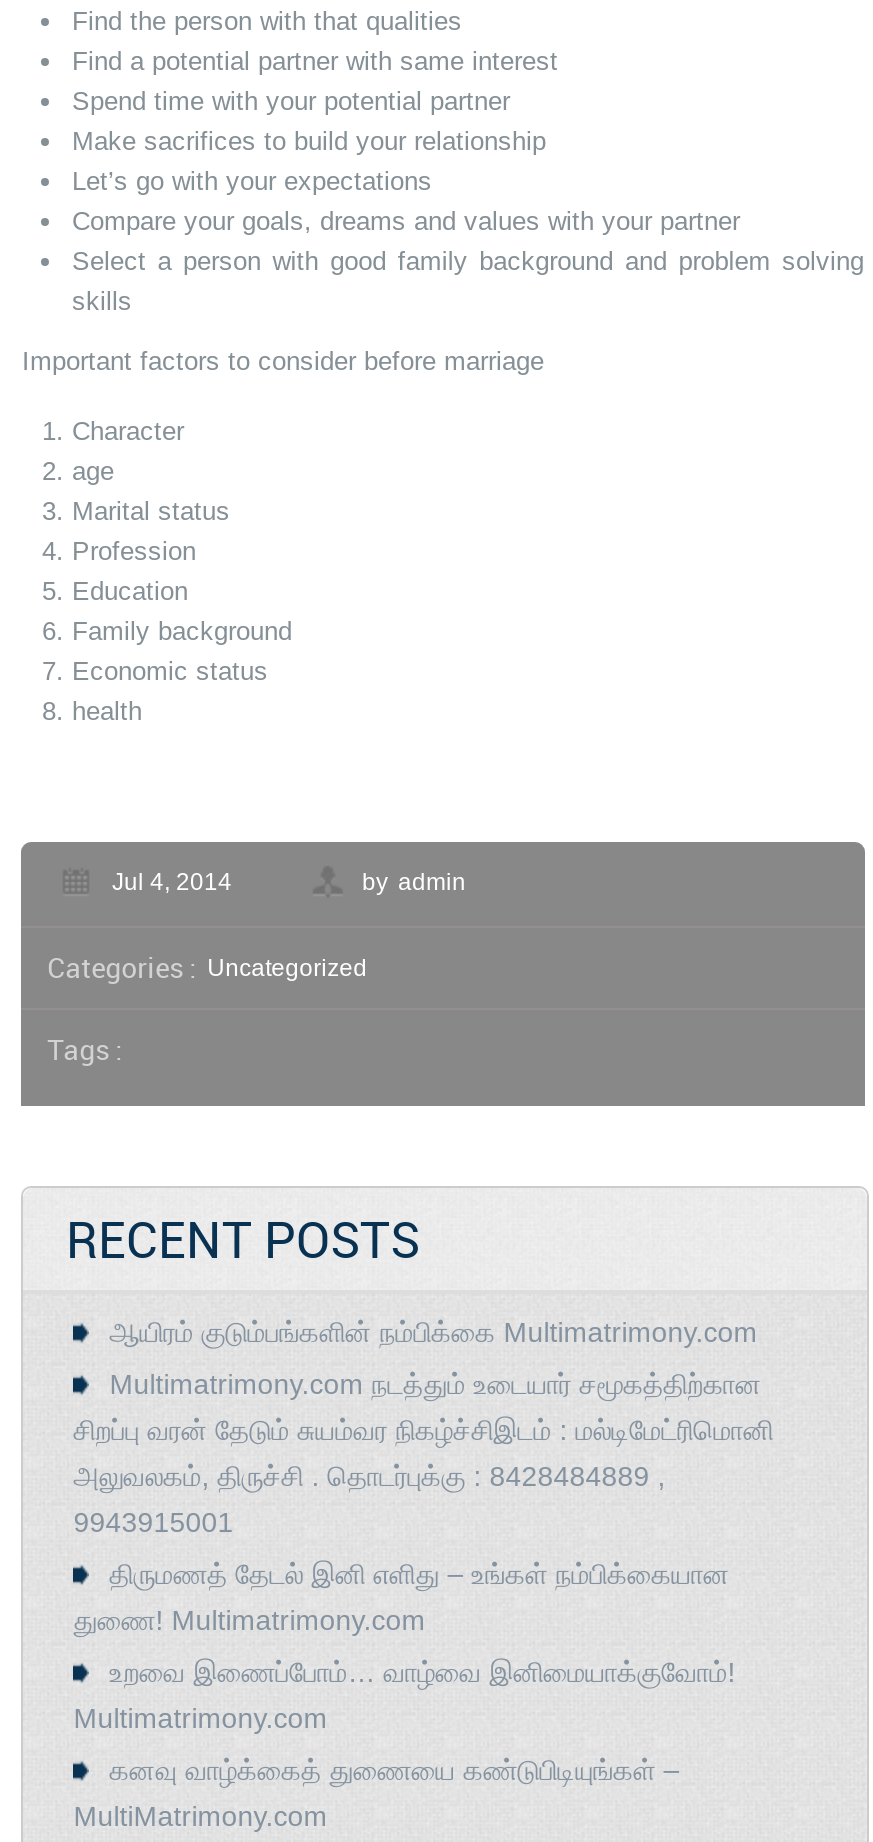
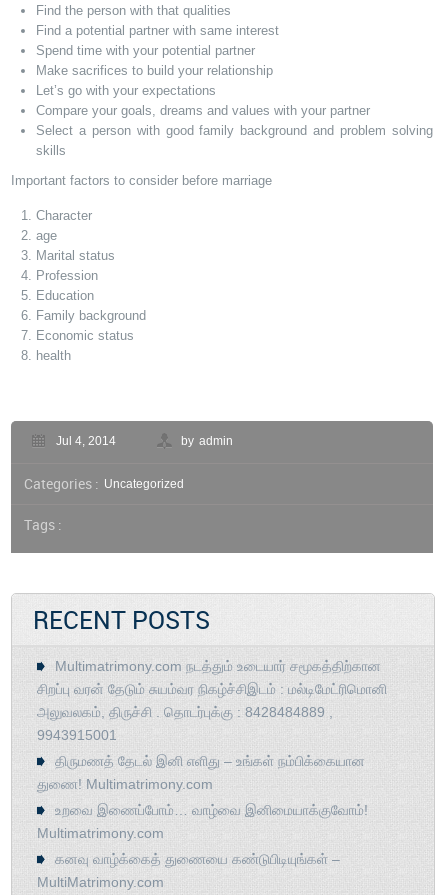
- ஆயிரம் குடும்பங்களின் நம்பிக்கை Multimatrimony.com
